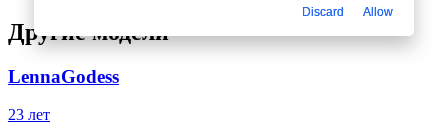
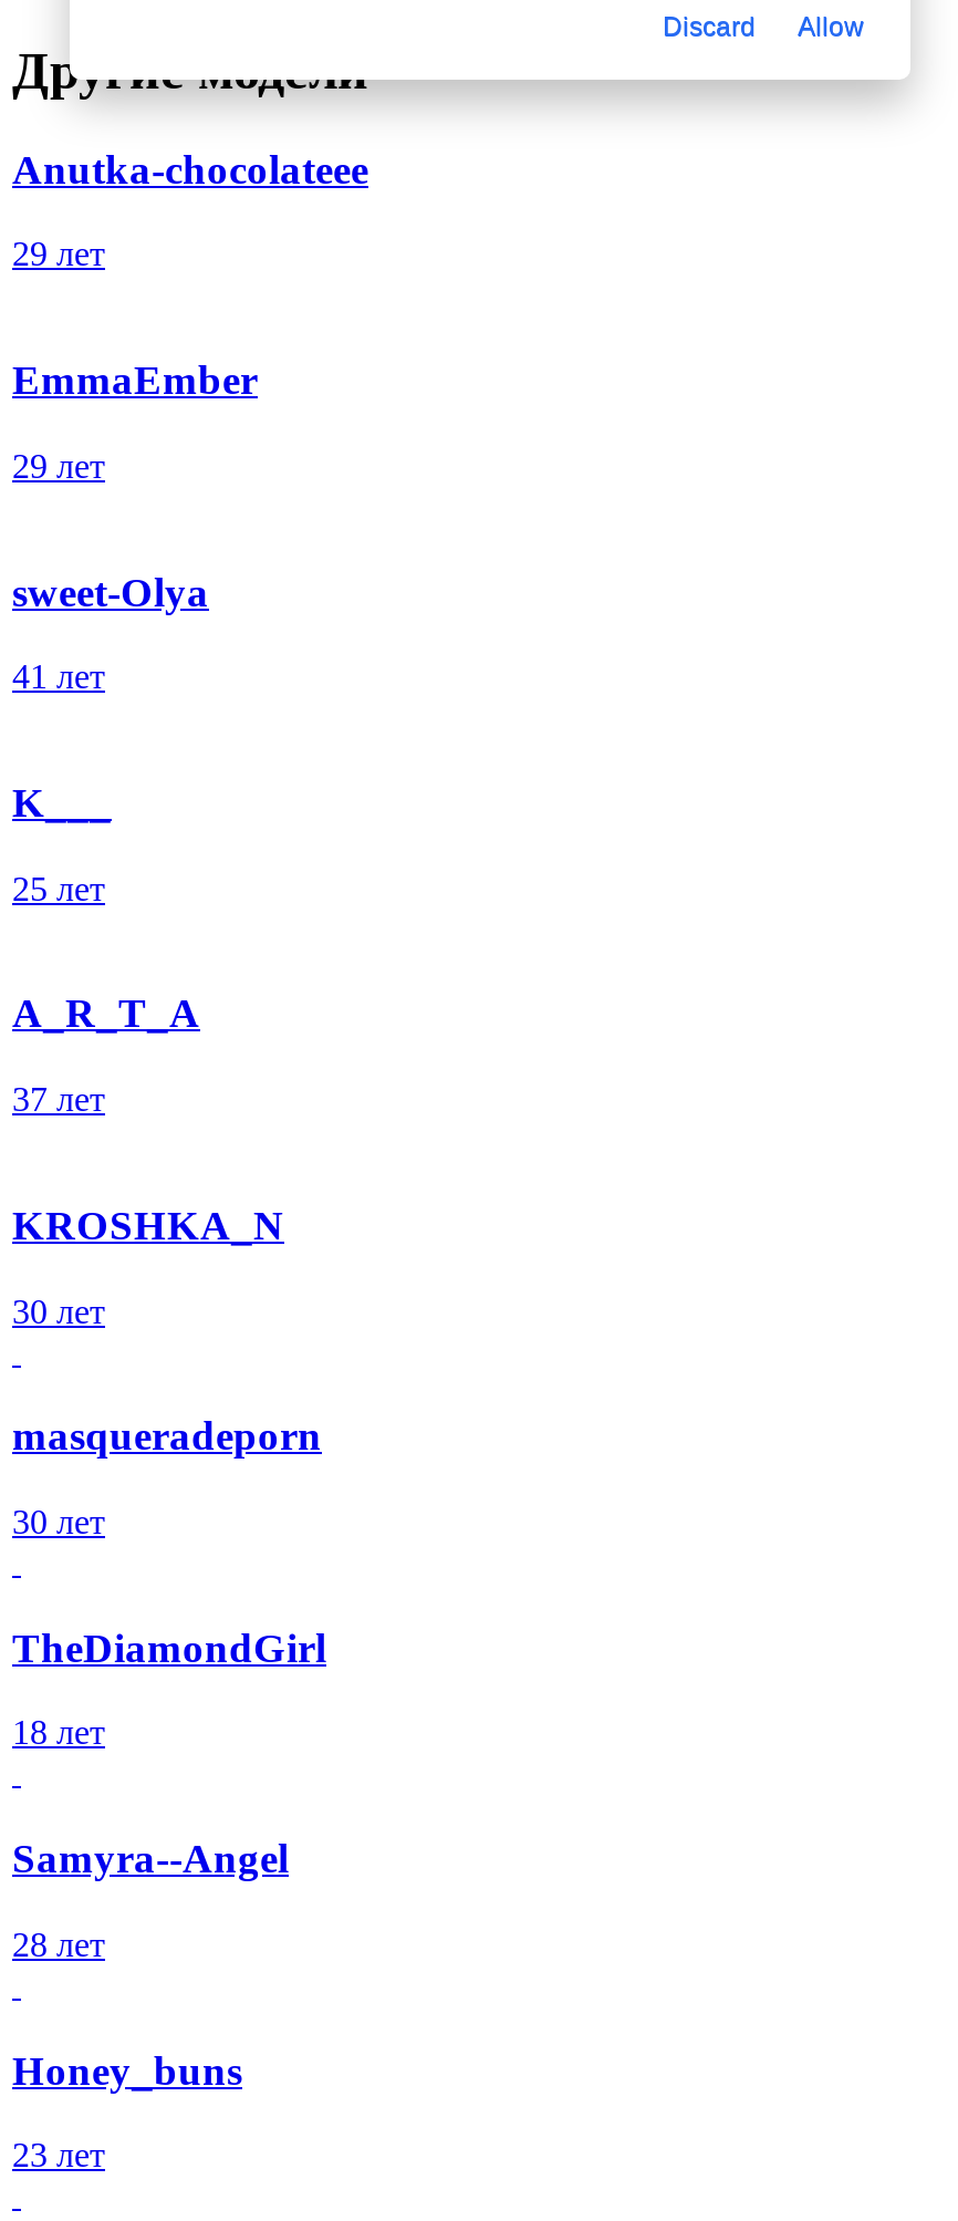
- LennaGodess
+ Anutka-chocolateee
+ 29 лет
+ EmmaEmber
+ 29 лет
+ sweet-Olya
+ 41 лет
+ K___
+ 25 лет
+ A_R_T_A
+ 37 лет
+ KROSHKA_N
+ 30 лет
+ masqueradeporn
+ 30 лет
+ TheDiamondGirl
+ 18 лет
+ Samyra--Angel
+ 28 лет
+ Honey_buns
